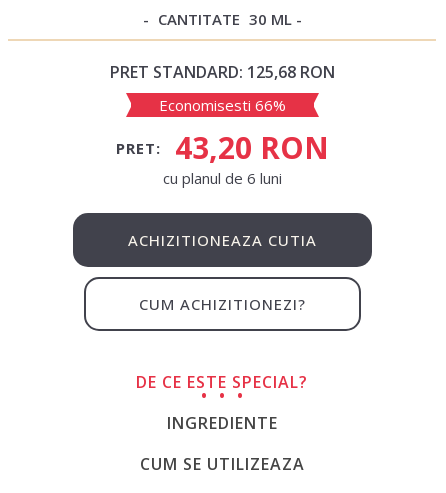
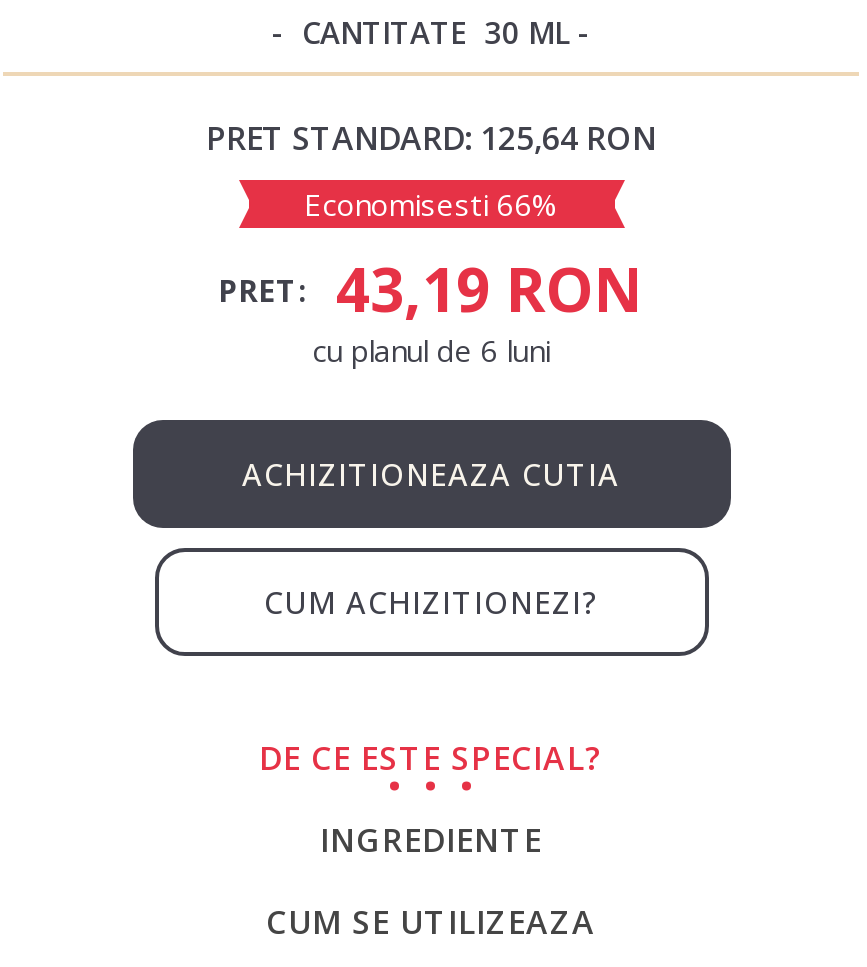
- PRET STANDARD: 125,68 RON
+ PRET STANDARD: 125,64 RON

- PRET: 43,20 RON
+ PRET: 43,19 RON
